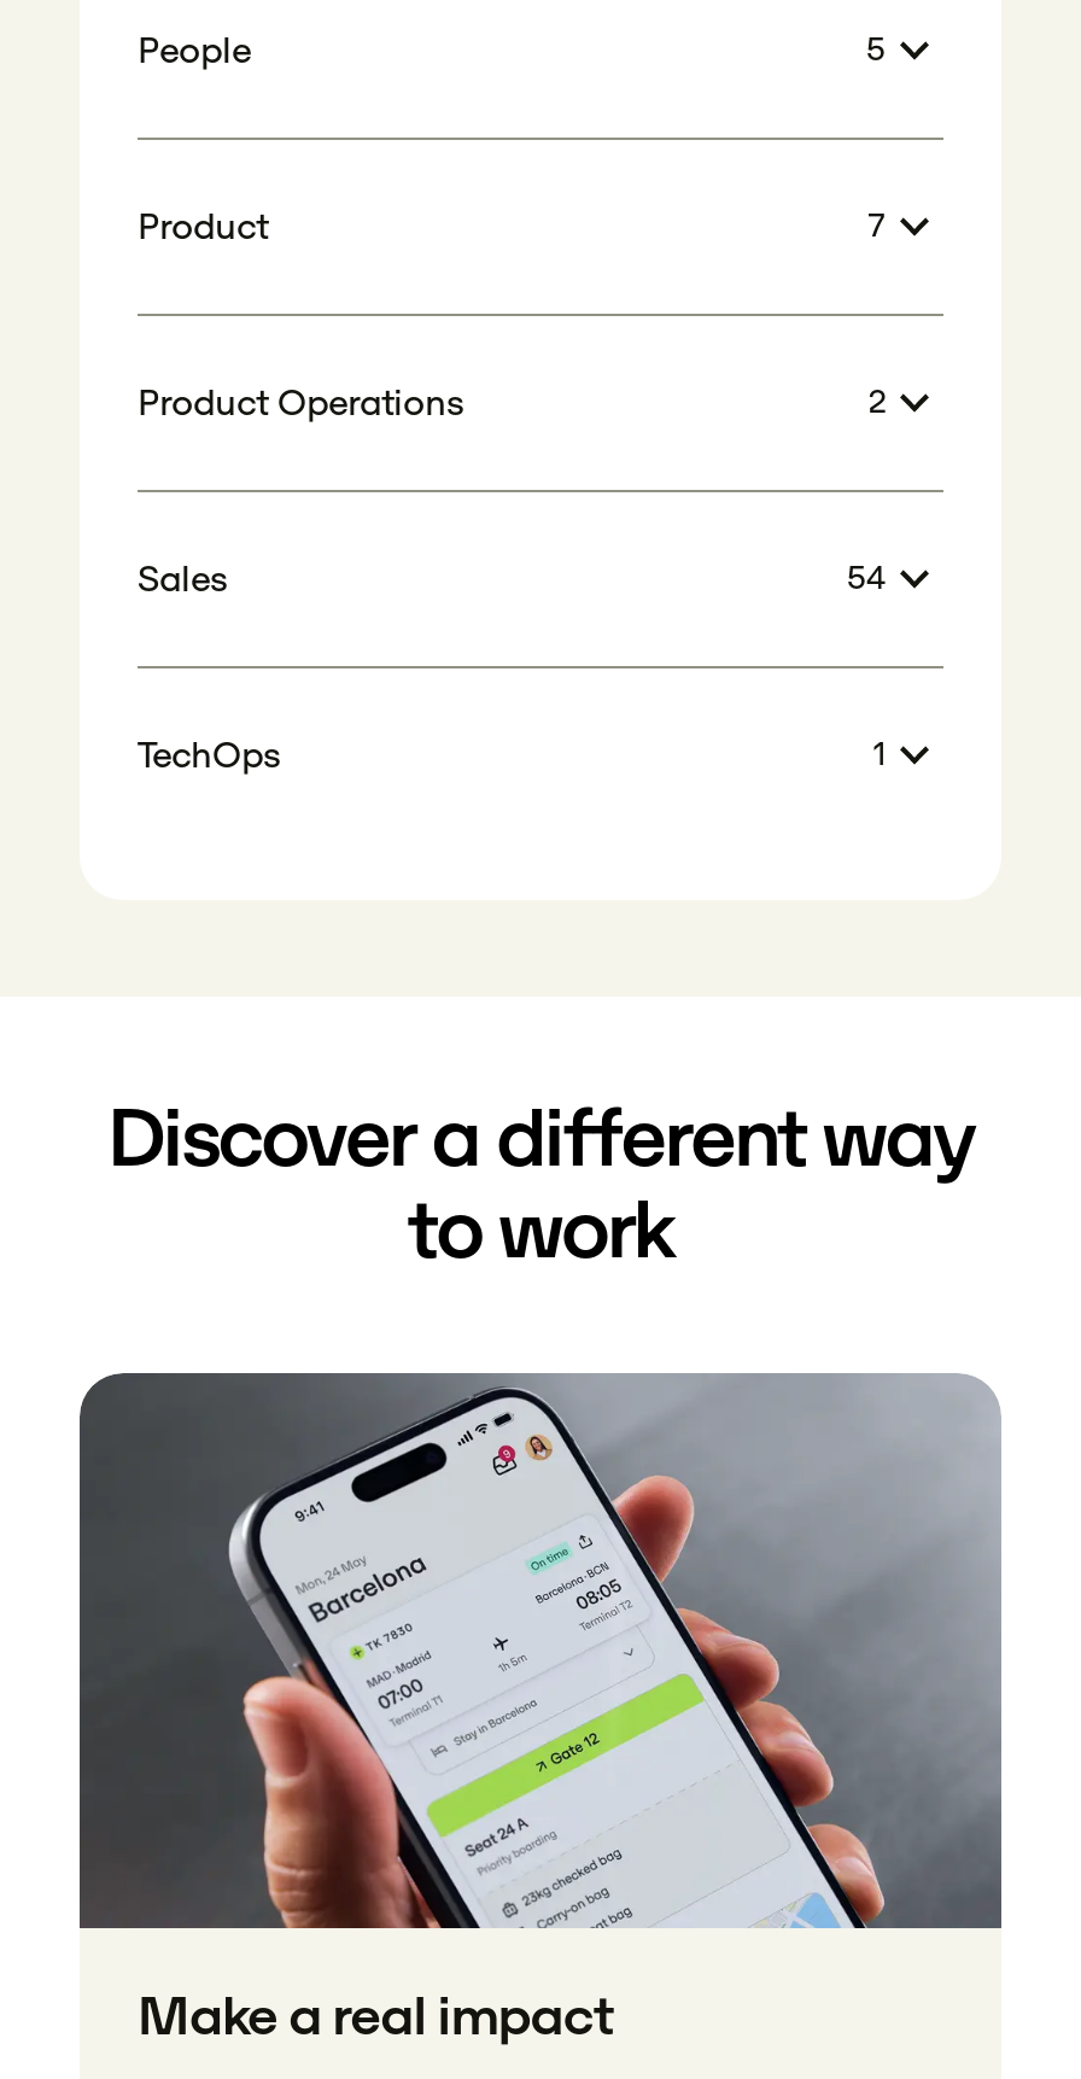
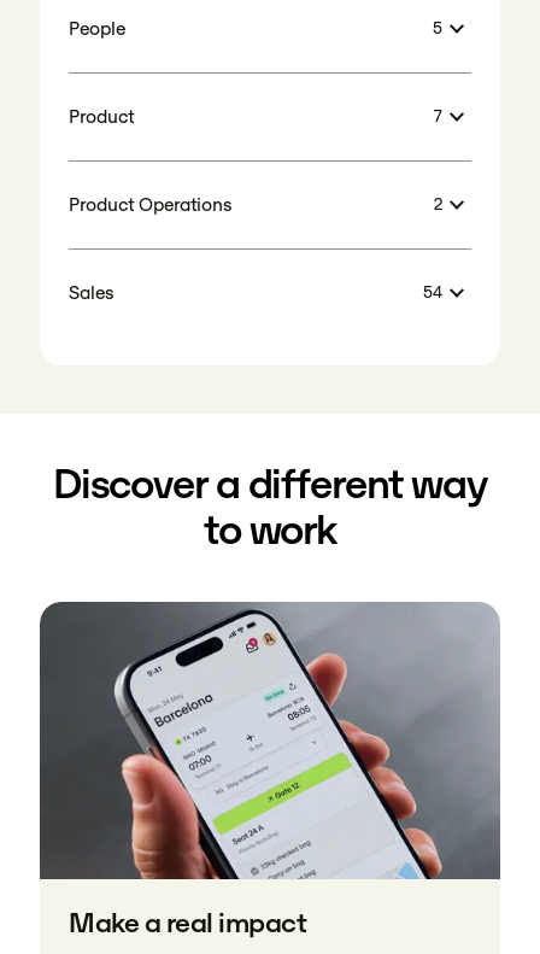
- TechOps
- 1
